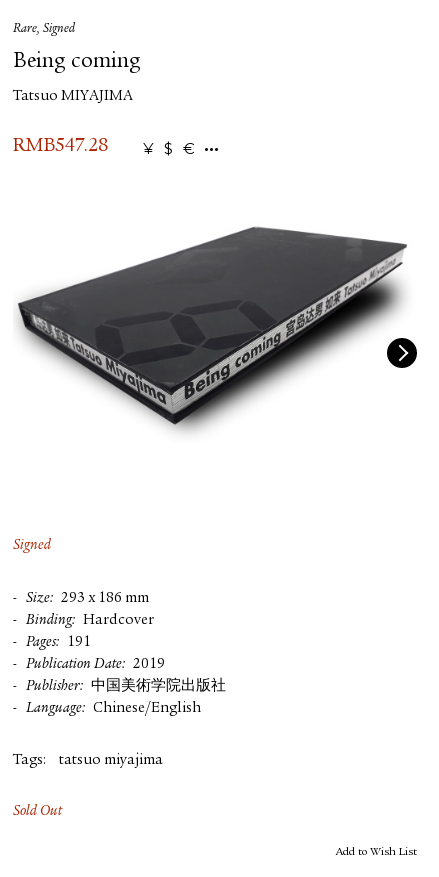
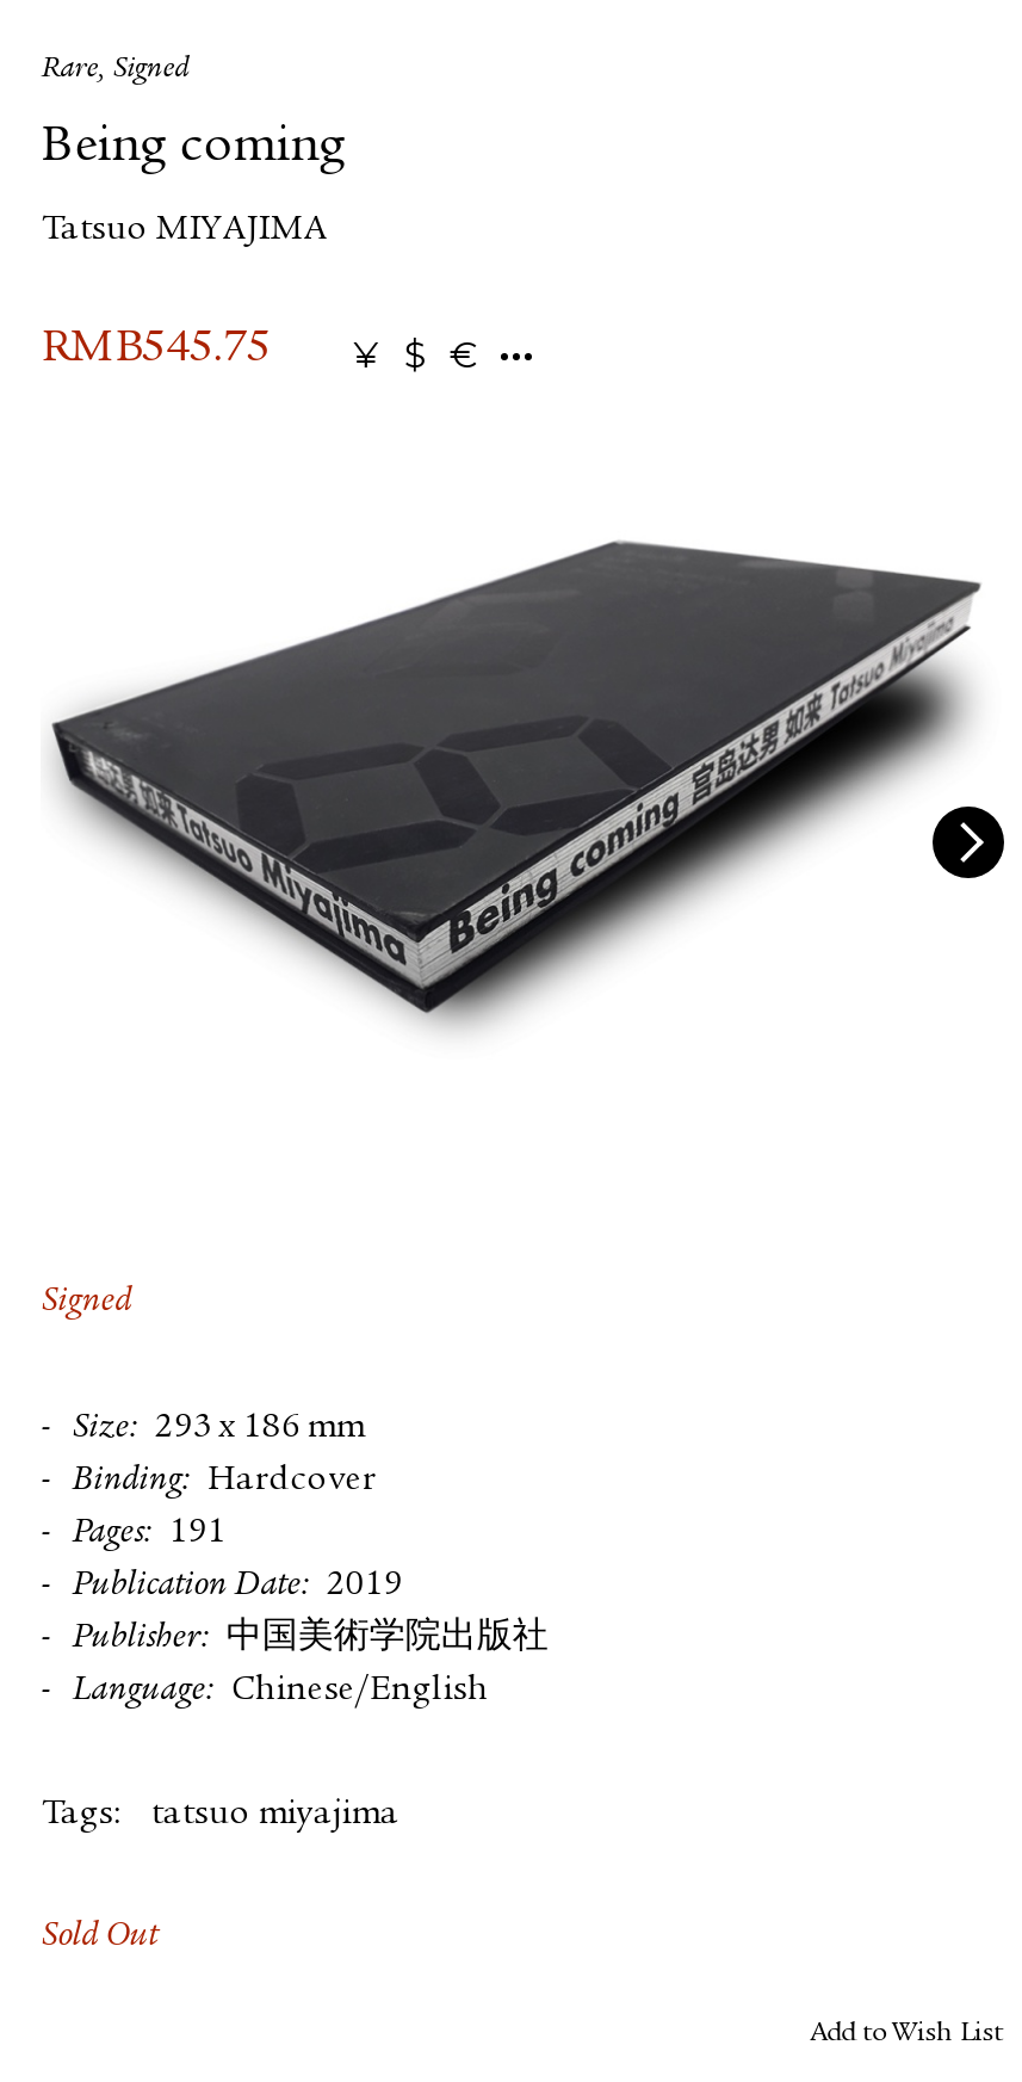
- RMB547.28
+ RMB545.75
